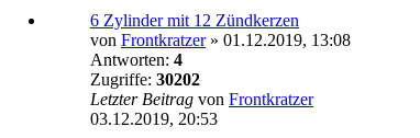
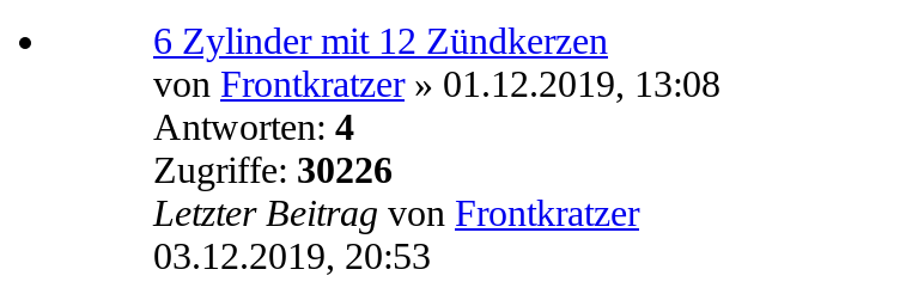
- Zugriffe: 30202
+ Zugriffe: 30226
